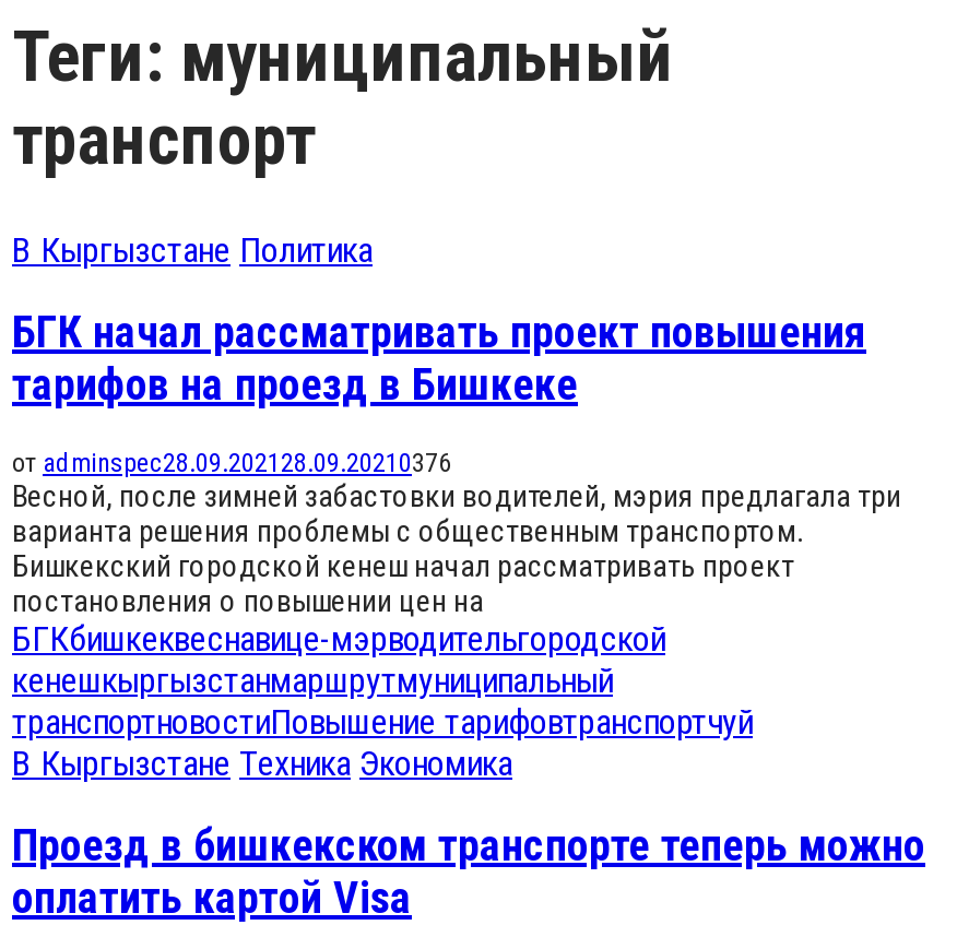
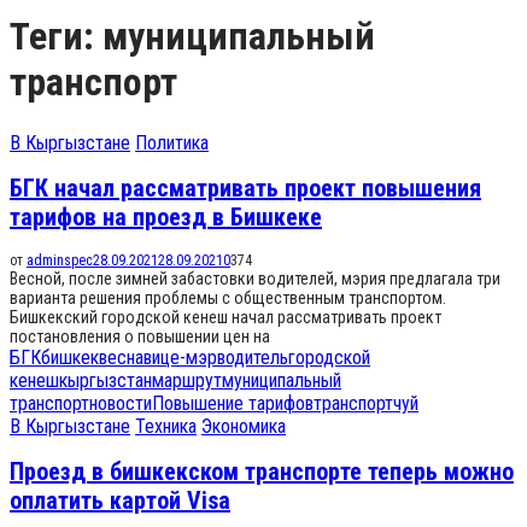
- от adminspec28.09.2021 28.09.2021 0376
+ от adminspec28.09.2021 28.09.2021 0374
